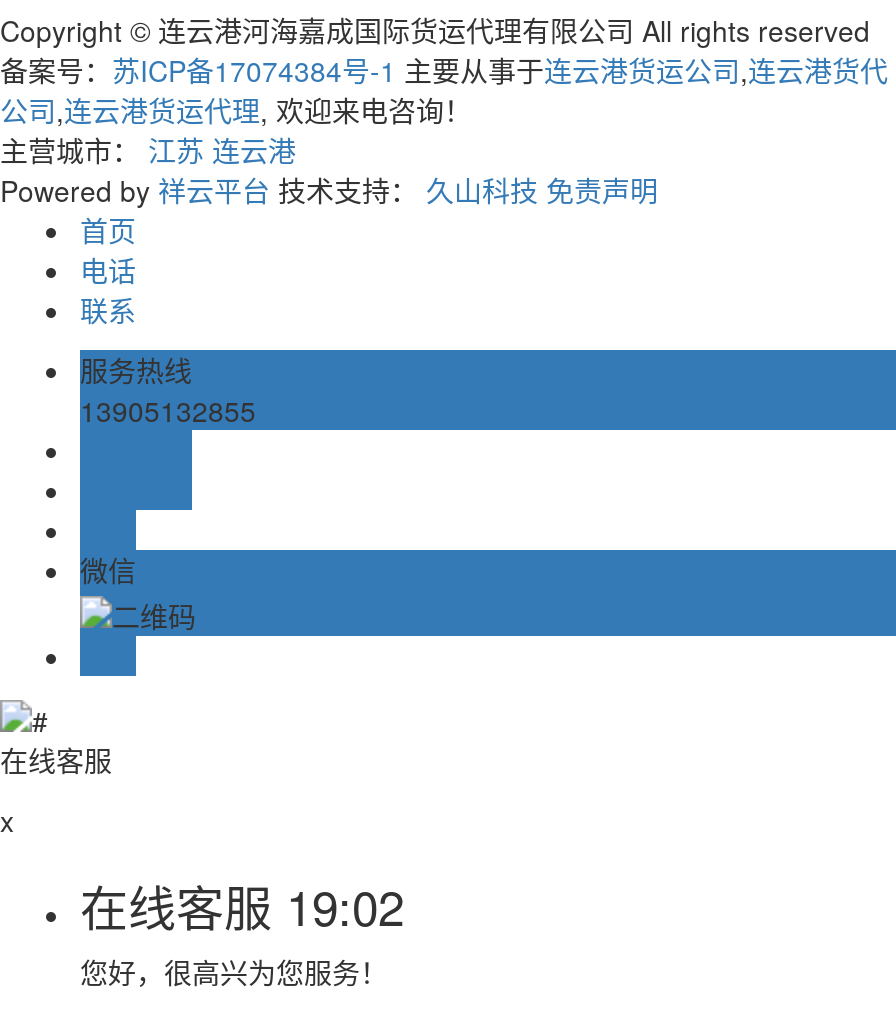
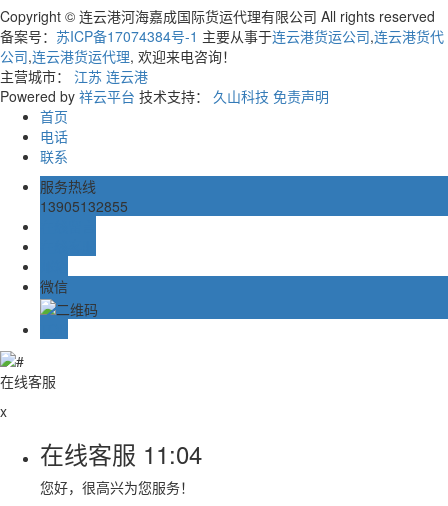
- 在线客服19:02
+ 在线客服11:04
